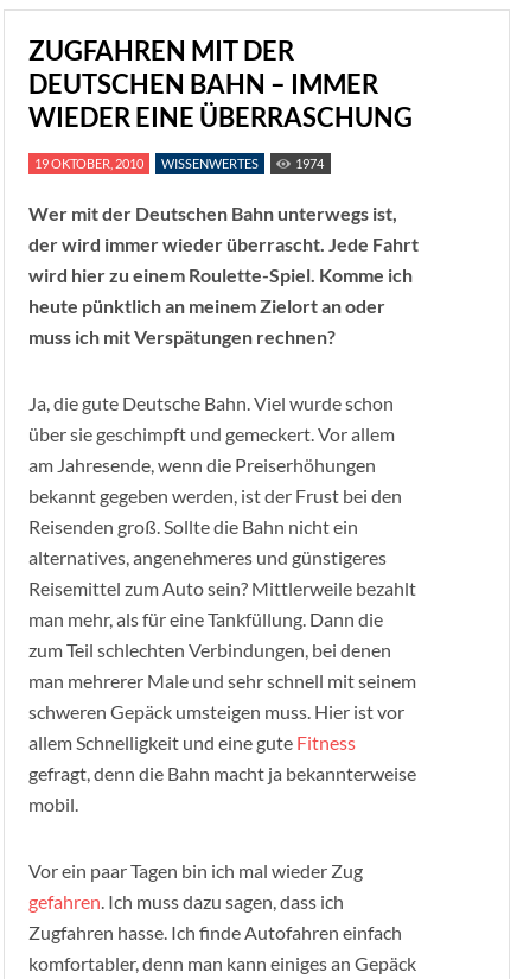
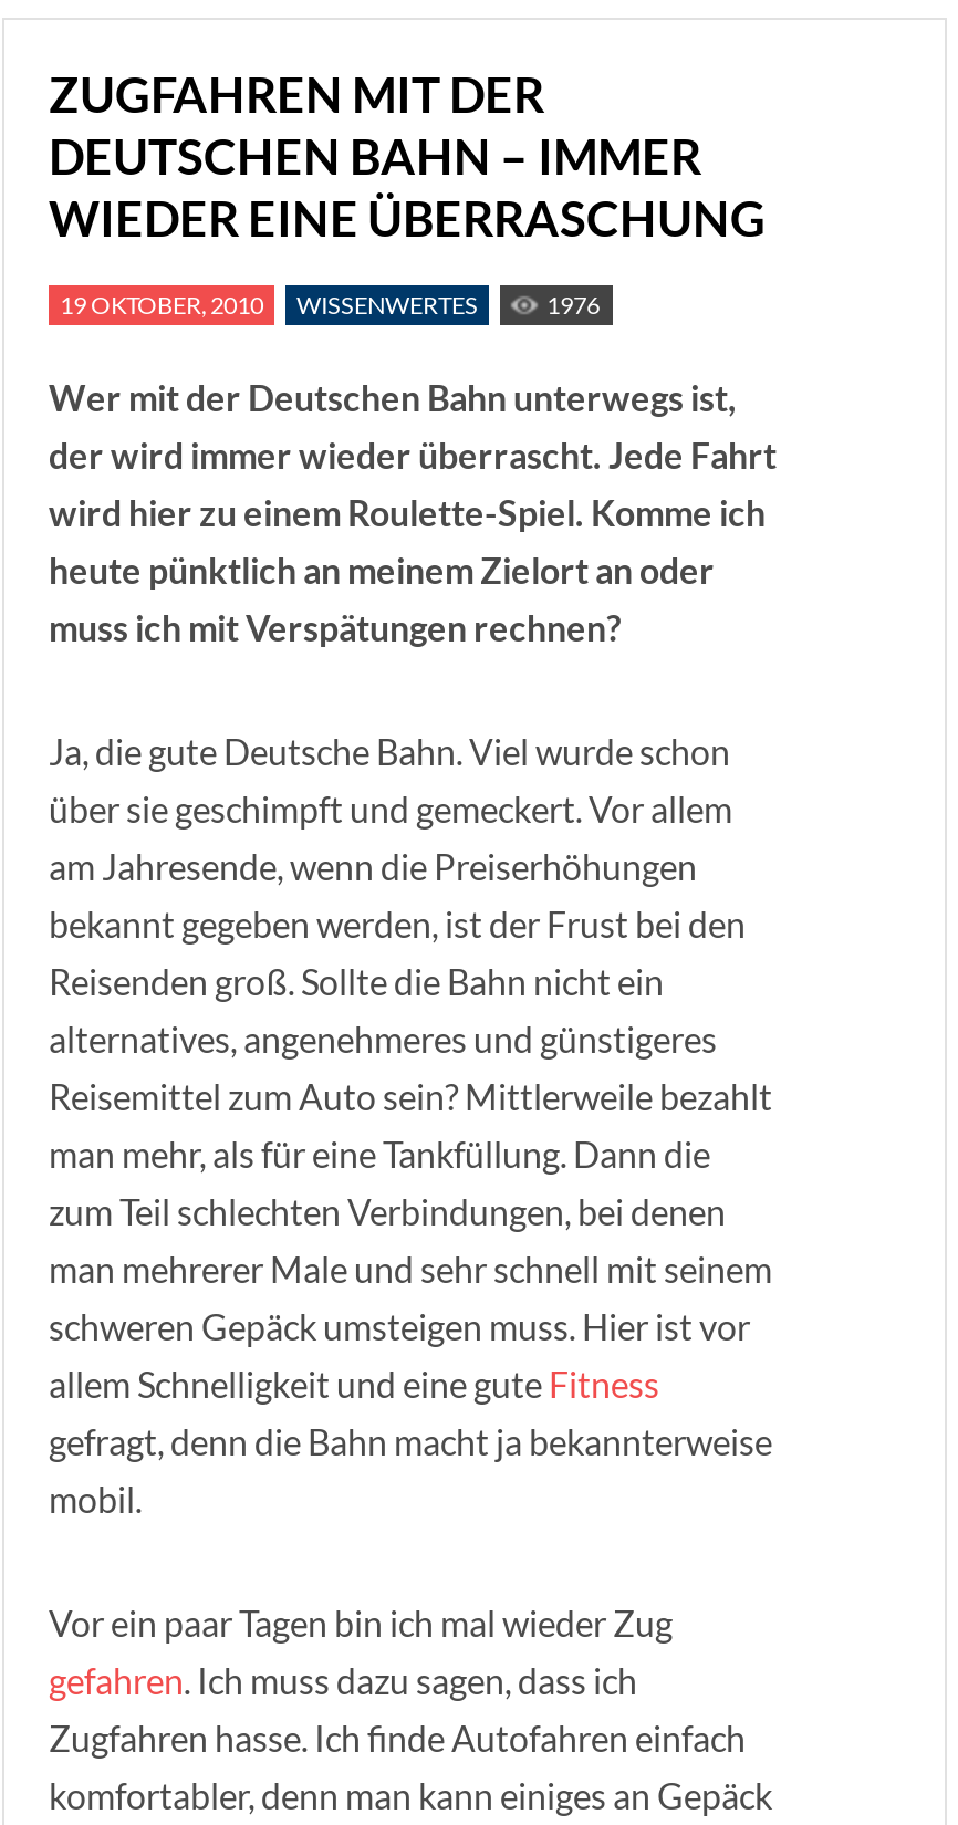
- 1974
+ 1976
